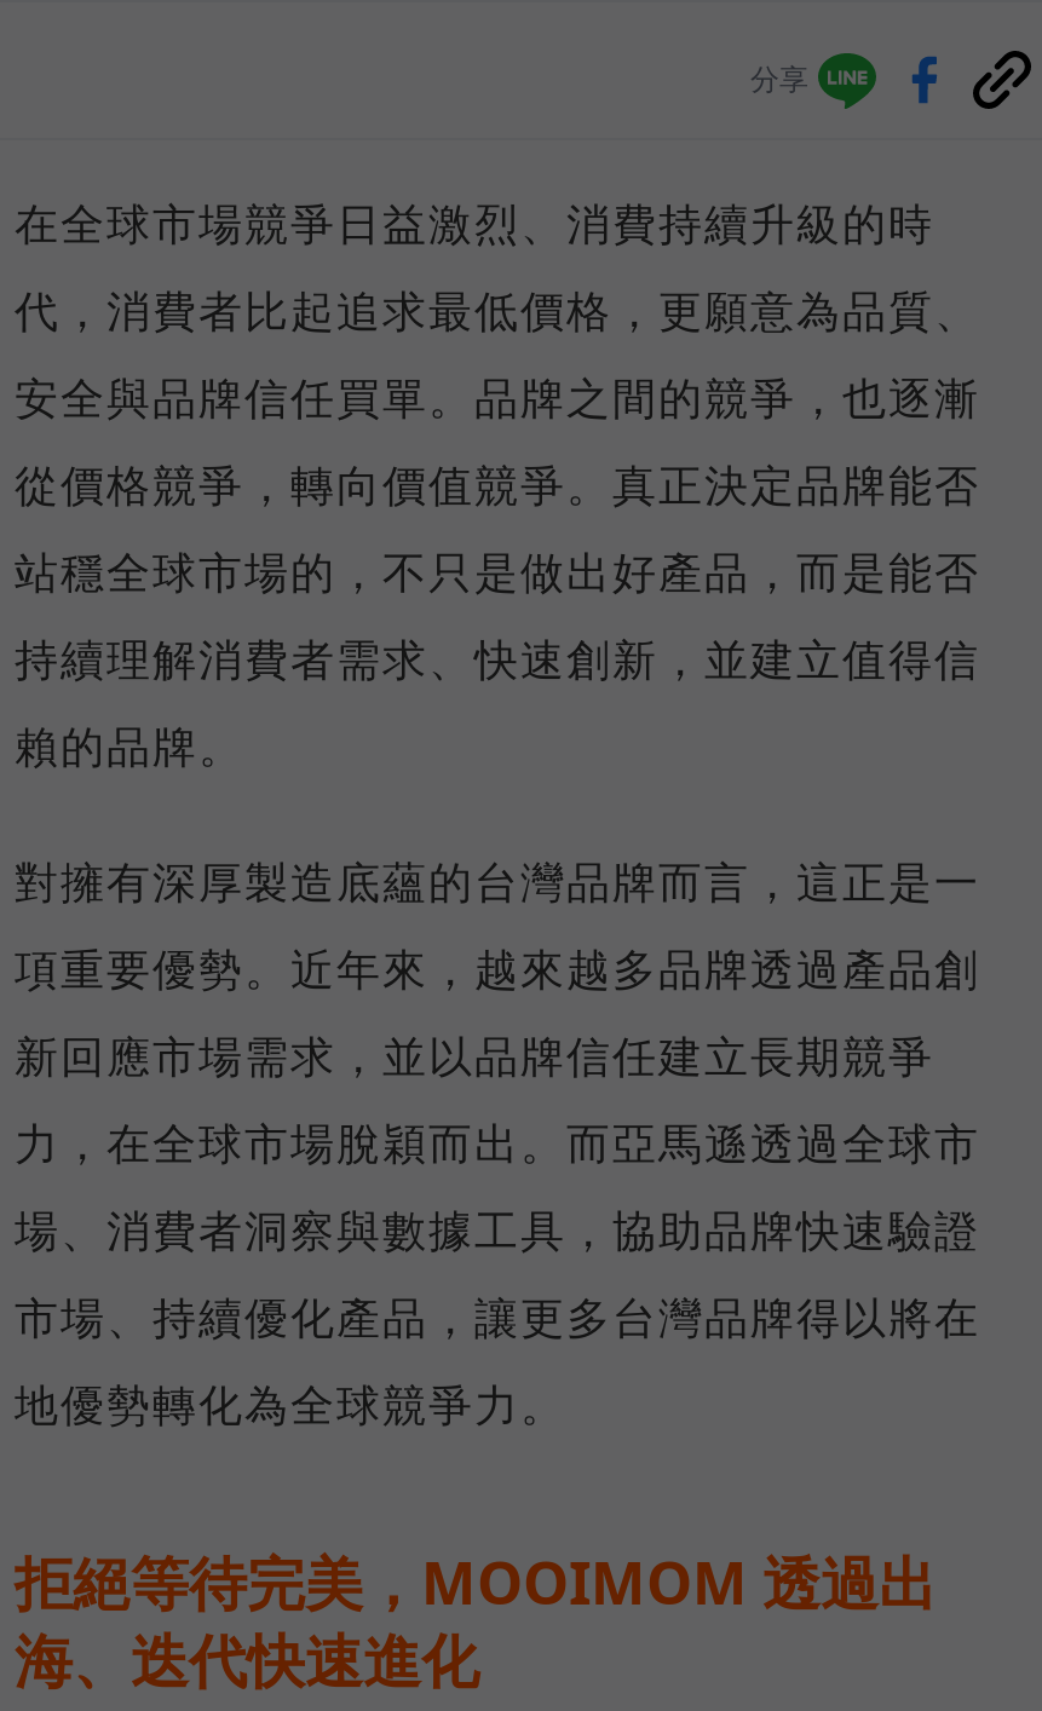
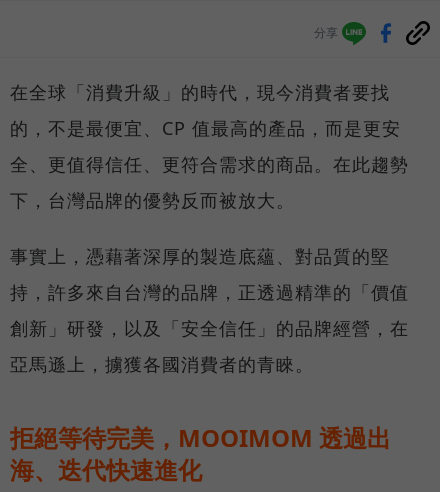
- 在全球市場競爭日益激烈、消費持續升級的時
- 代，消費者比起追求最低價格，更願意為品質、
- 安全與品牌信任買單。品牌之間的競爭，也逐漸
- 從價格競爭，轉向價值競爭。真正決定品牌能否
- 站穩全球市場的，不只是做出好產品，而是能否
- 持續理解消費者需求、快速創新，並建立值得信
- 賴的品牌。
- 對擁有深厚製造底蘊的台灣品牌而言，這正是一
- 項重要優勢。近年來，越來越多品牌透過產品創
- 新回應市場需求，並以品牌信任建立長期競爭
- 力，在全球市場脫穎而出。而亞馬遜透過全球市
- 場、消費者洞察與數據工具，協助品牌快速驗證
- 市場、持續優化產品，讓更多台灣品牌得以將在
- 地優勢轉化為全球競爭力。
+ 在全球「消費升級」的時代，現今消費者要找
+ 的，不是最便宜、CP 值最高的產品，而是更安
+ 全、更值得信任、更符合需求的商品。在此趨勢
+ 下，台灣品牌的優勢反而被放大。
+ 事實上，憑藉著深厚的製造底蘊、對品質的堅
+ 持，許多來自台灣的品牌，正透過精準的「價值
+ 創新」研發，以及「安全信任」的品牌經營，在
+ 亞馬遜上，擄獲各國消費者的青睞。
